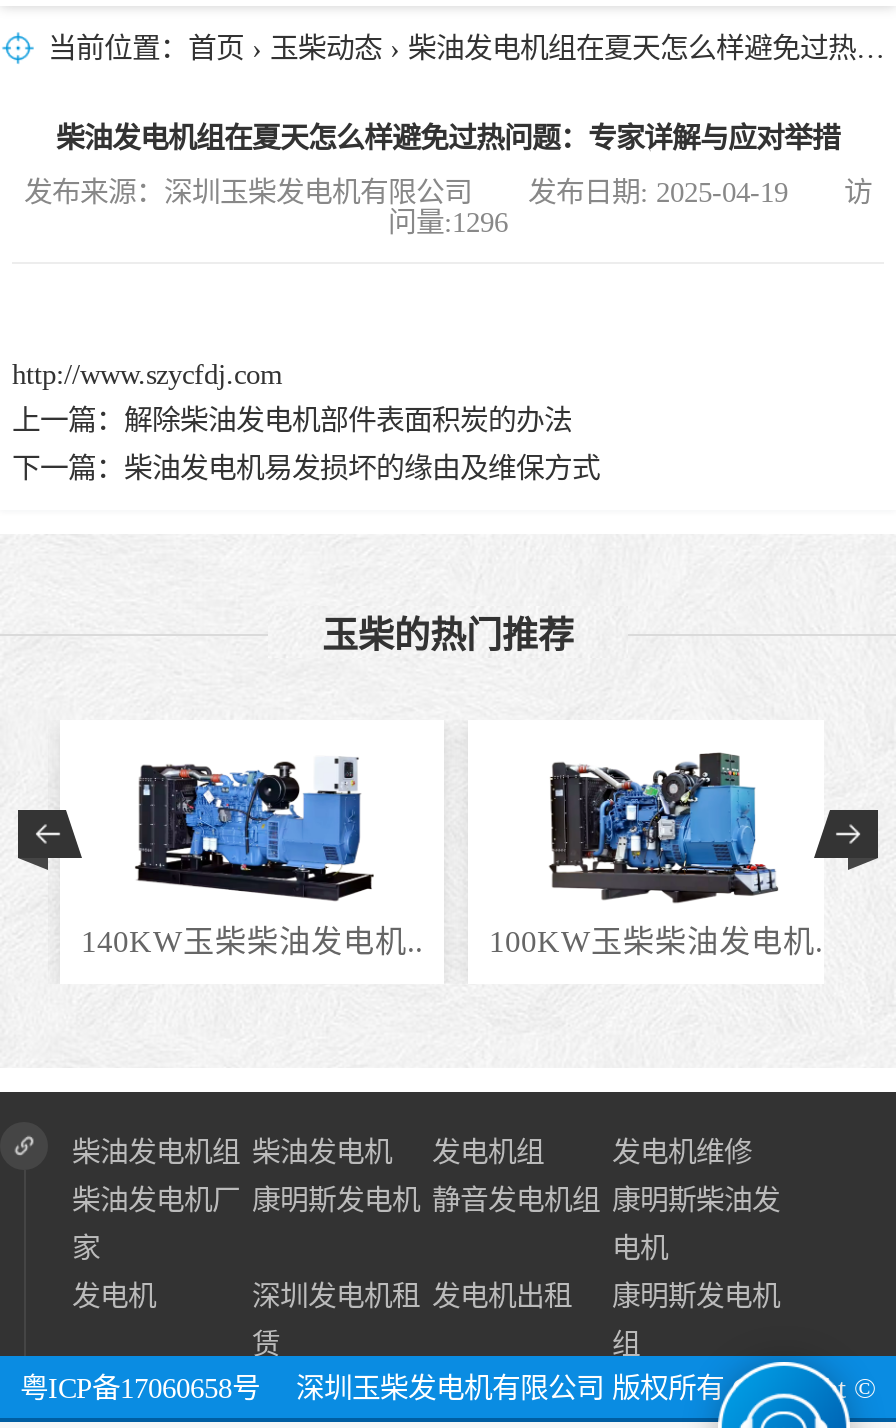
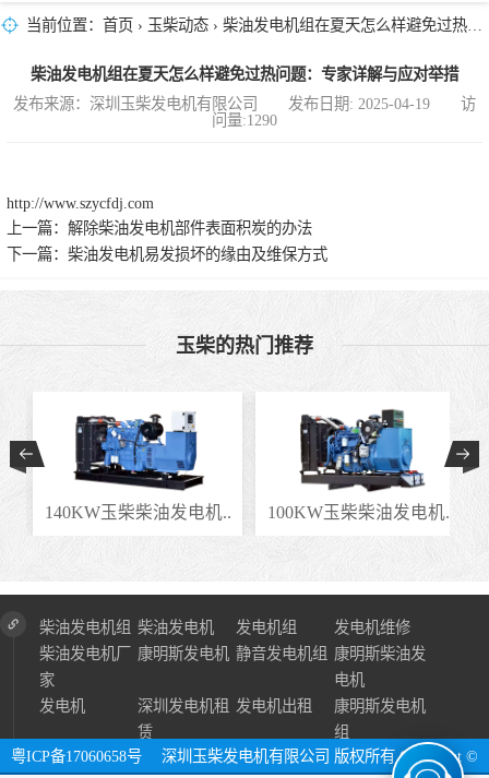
- 问量:1296
+ 问量:1290
